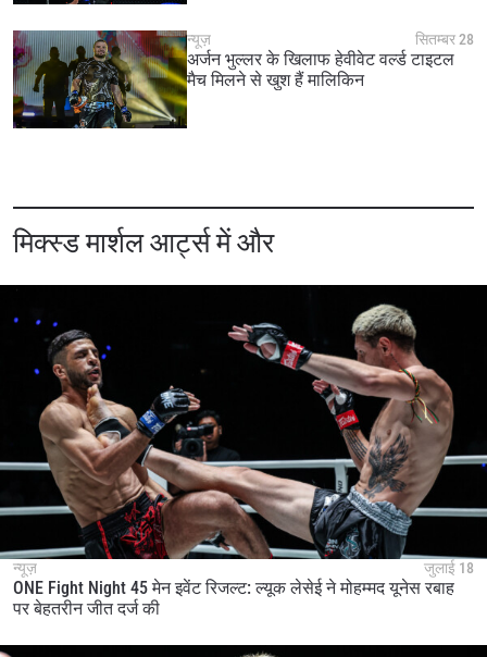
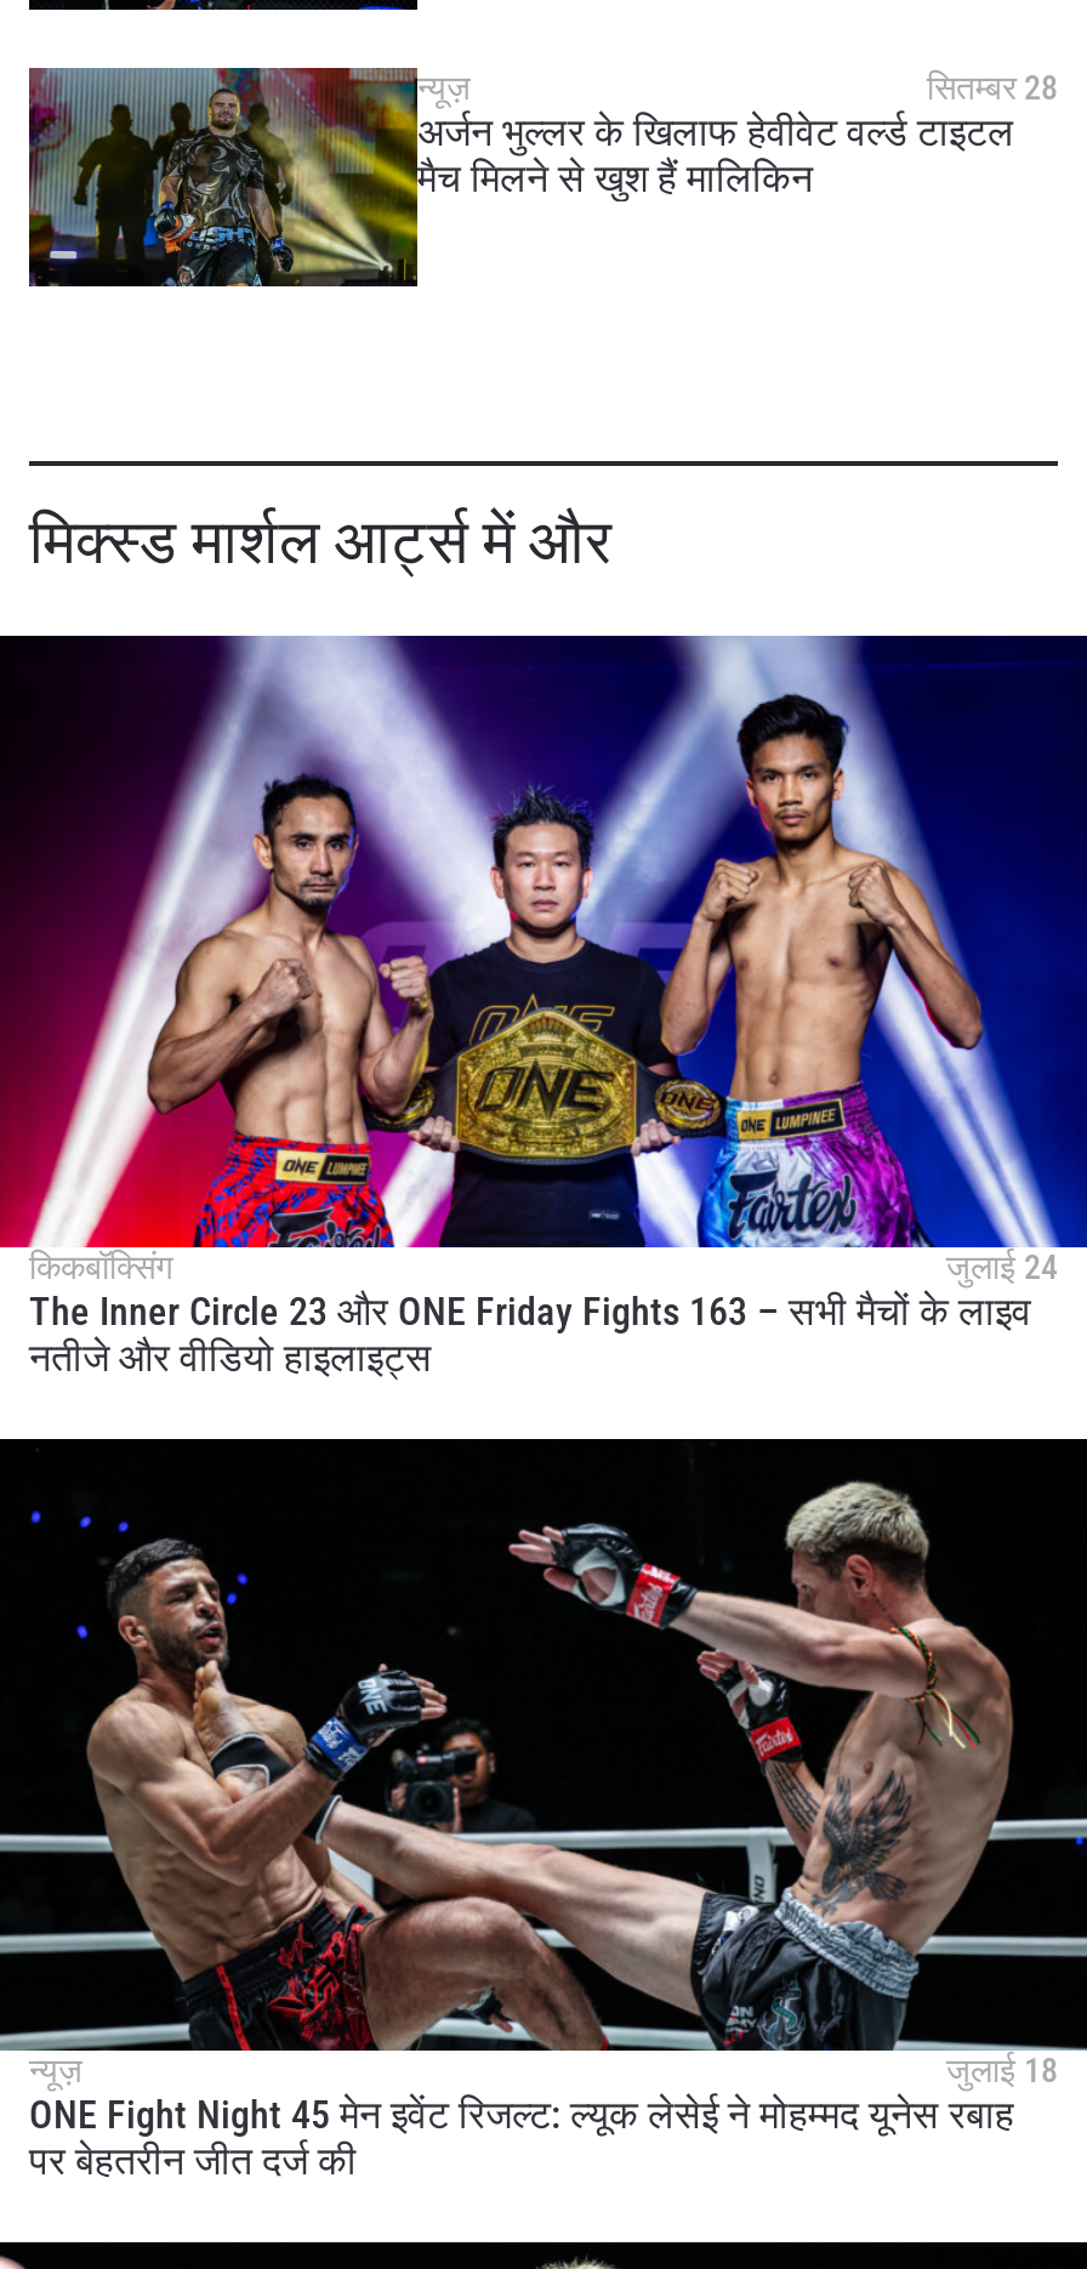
+ [image]
+ किकबॉक्सिंग
+ जुलाई 24
+ The Inner Circle 23 और ONE Friday Fights 163 – सभी मैचों के लाइव
+ नतीजे और वीडियो हाइलाइट्स
